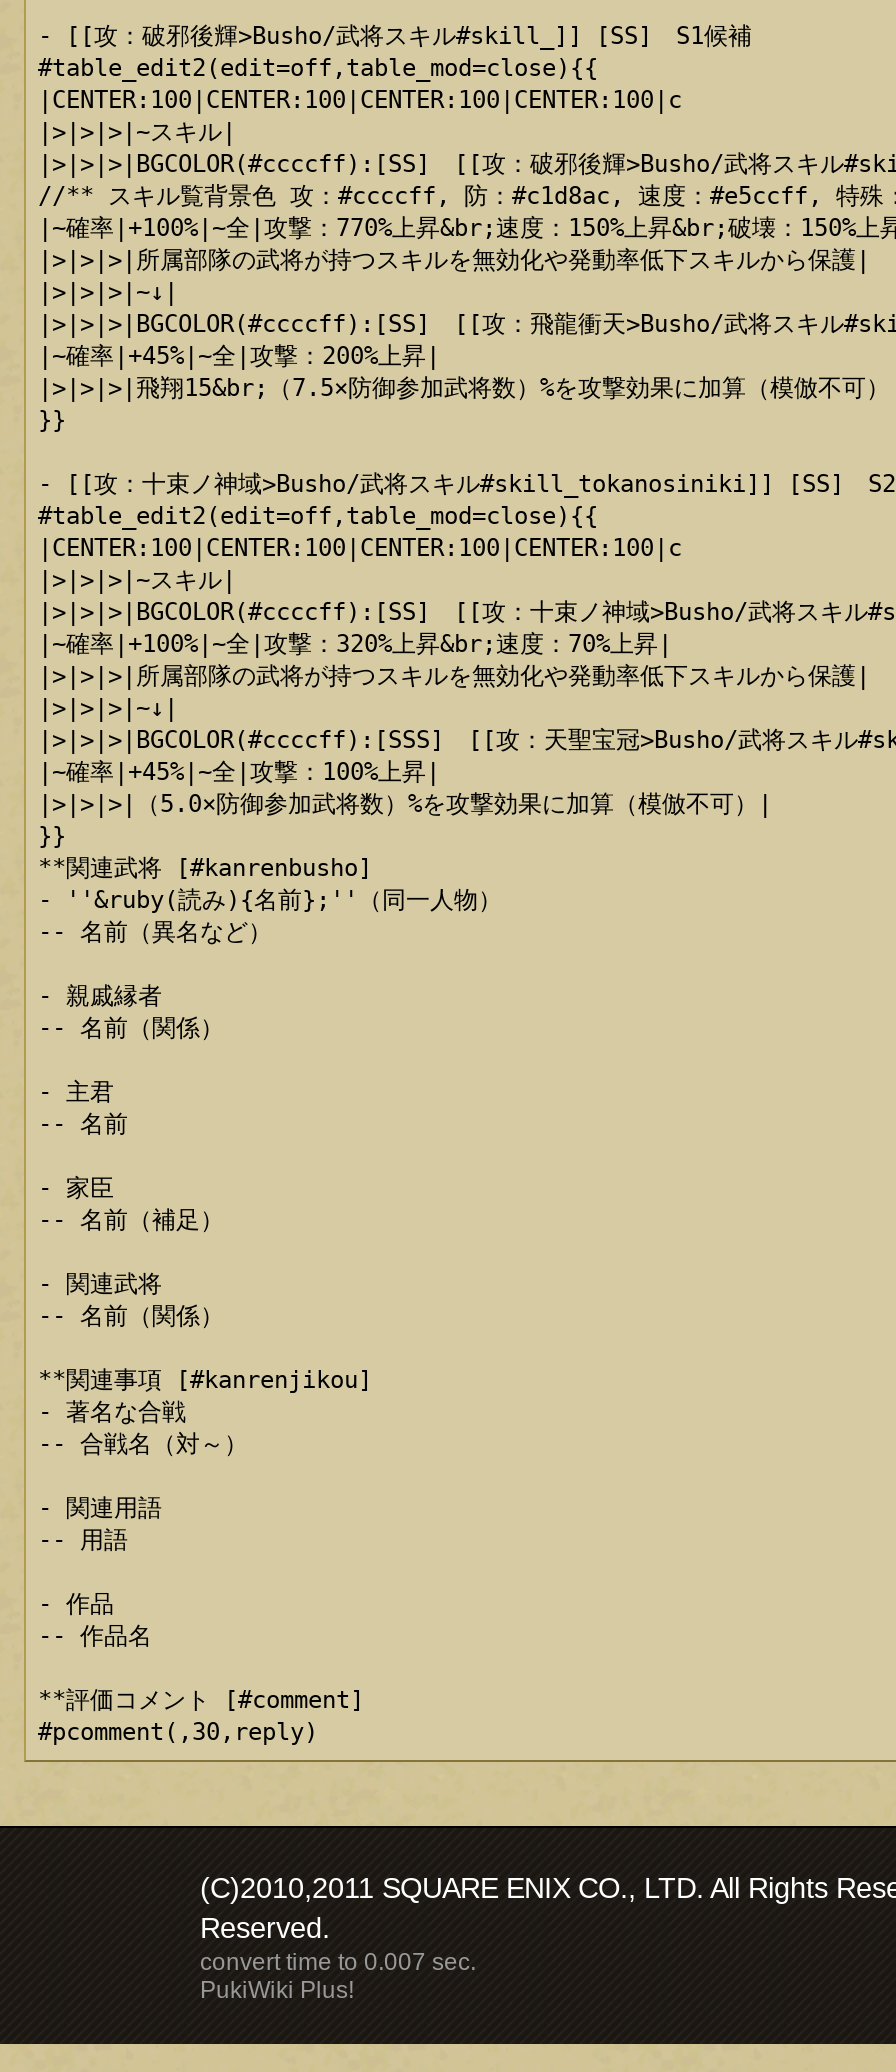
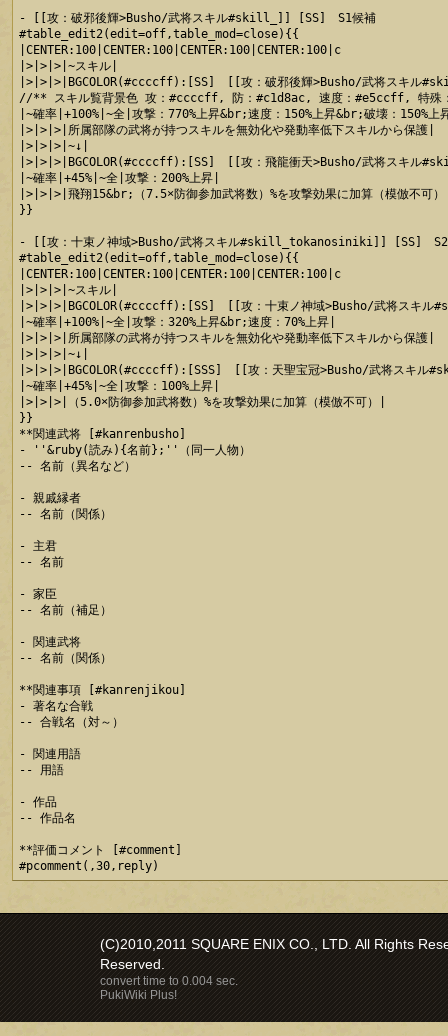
- convert time to 0.007 sec.
+ convert time to 0.004 sec.
